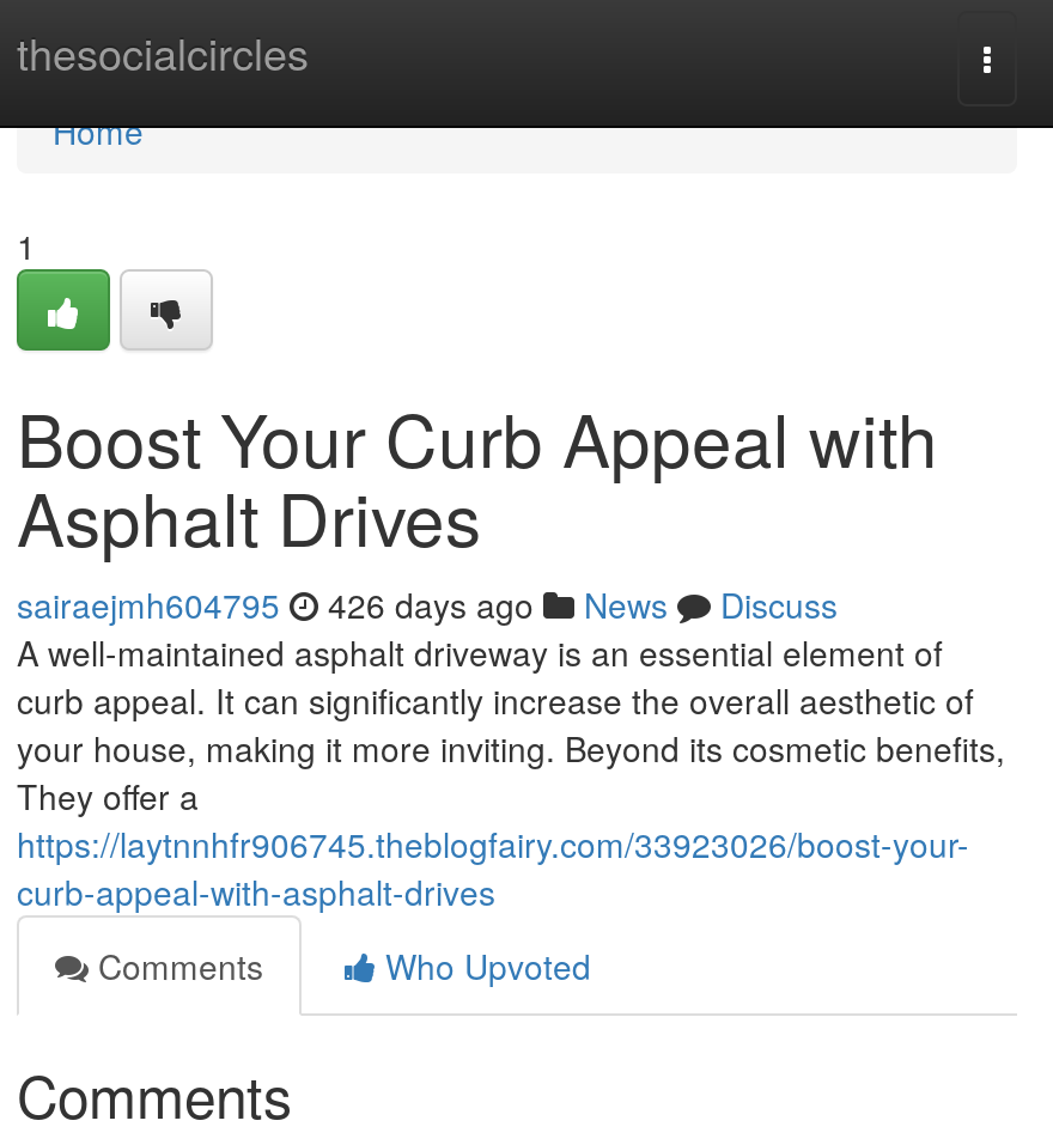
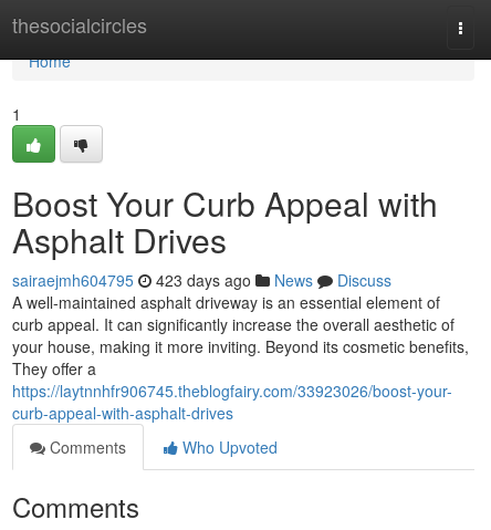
- sairaejmh604795 426 days ago News Discuss
+ sairaejmh604795 423 days ago News Discuss
